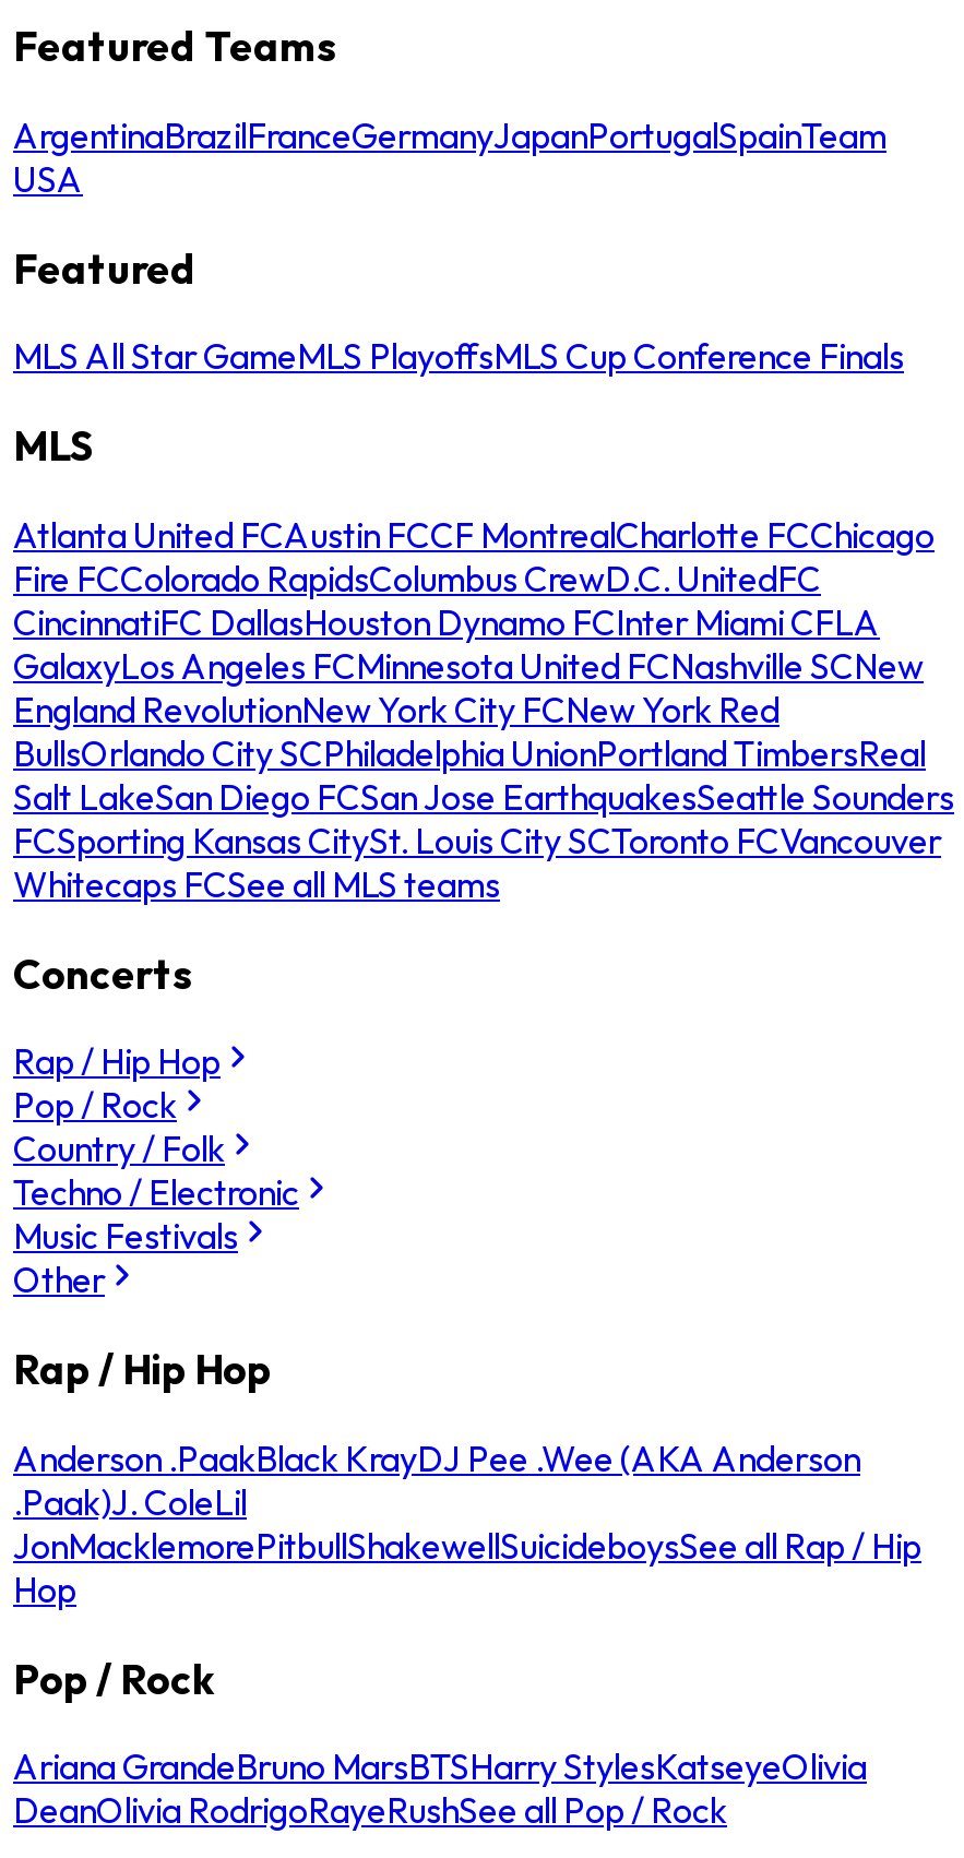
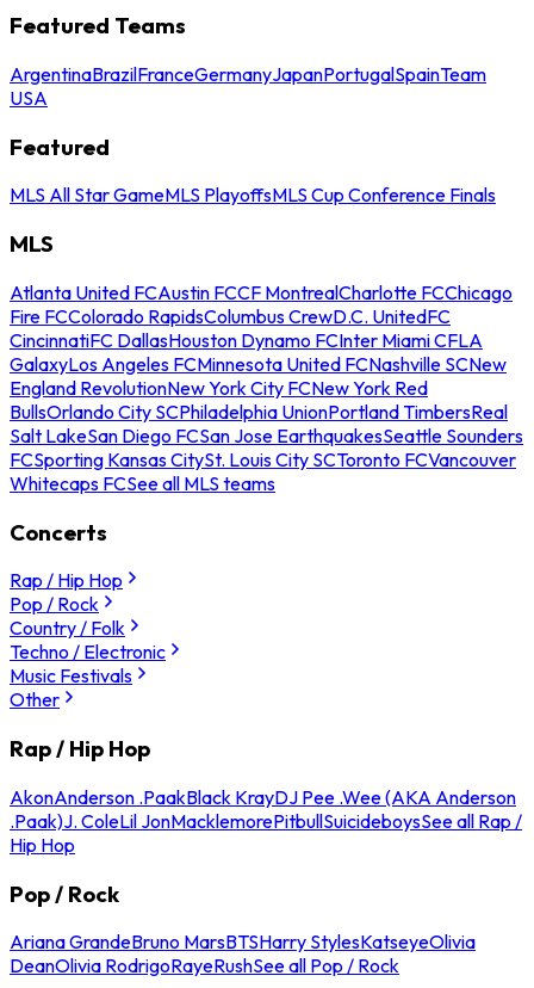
- Anderson .PaakBlack KrayDJ Pee .Wee (AKA Anderson
- .Paak)J. ColeLil
- JonMacklemorePitbullShakewellSuicideboysSee all Rap / Hip
- Hop
+ AkonAnderson .PaakBlack KrayDJ Pee .Wee (AKA Anderson
+ .Paak)J. ColeLil JonMacklemorePitbullSuicideboysSee all Rap /
+ Hip Hop
